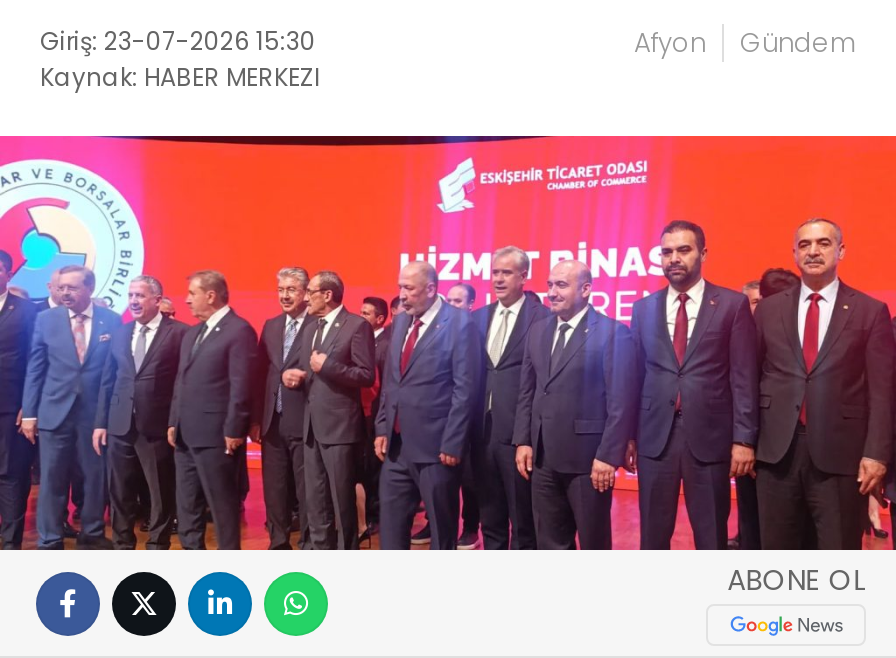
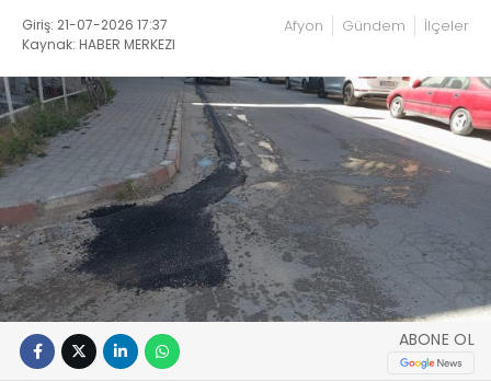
- Giriş: 23-07-2026 15:30
+ Giriş: 21-07-2026 17:37

+ İlçeler

- [image]
+ [image]
